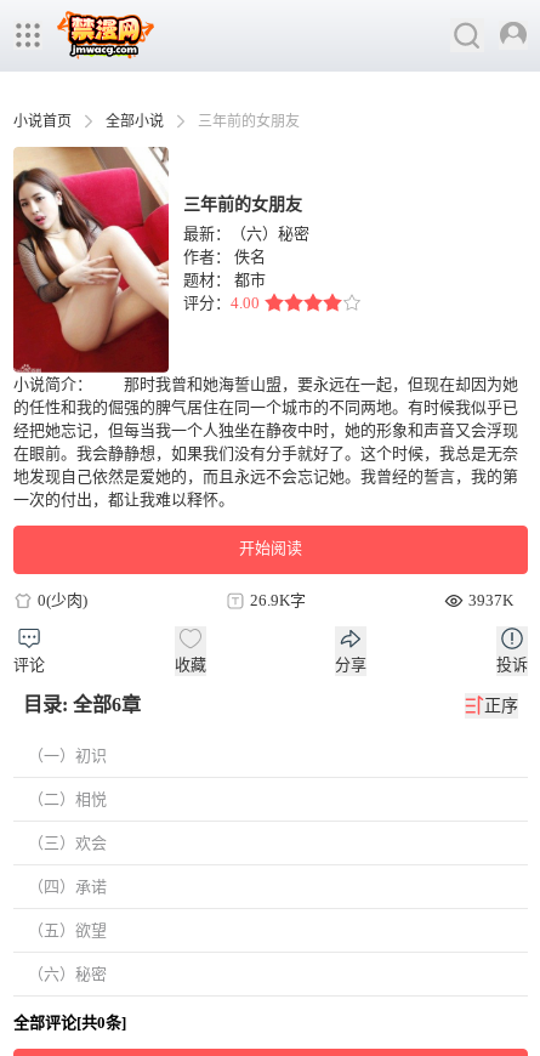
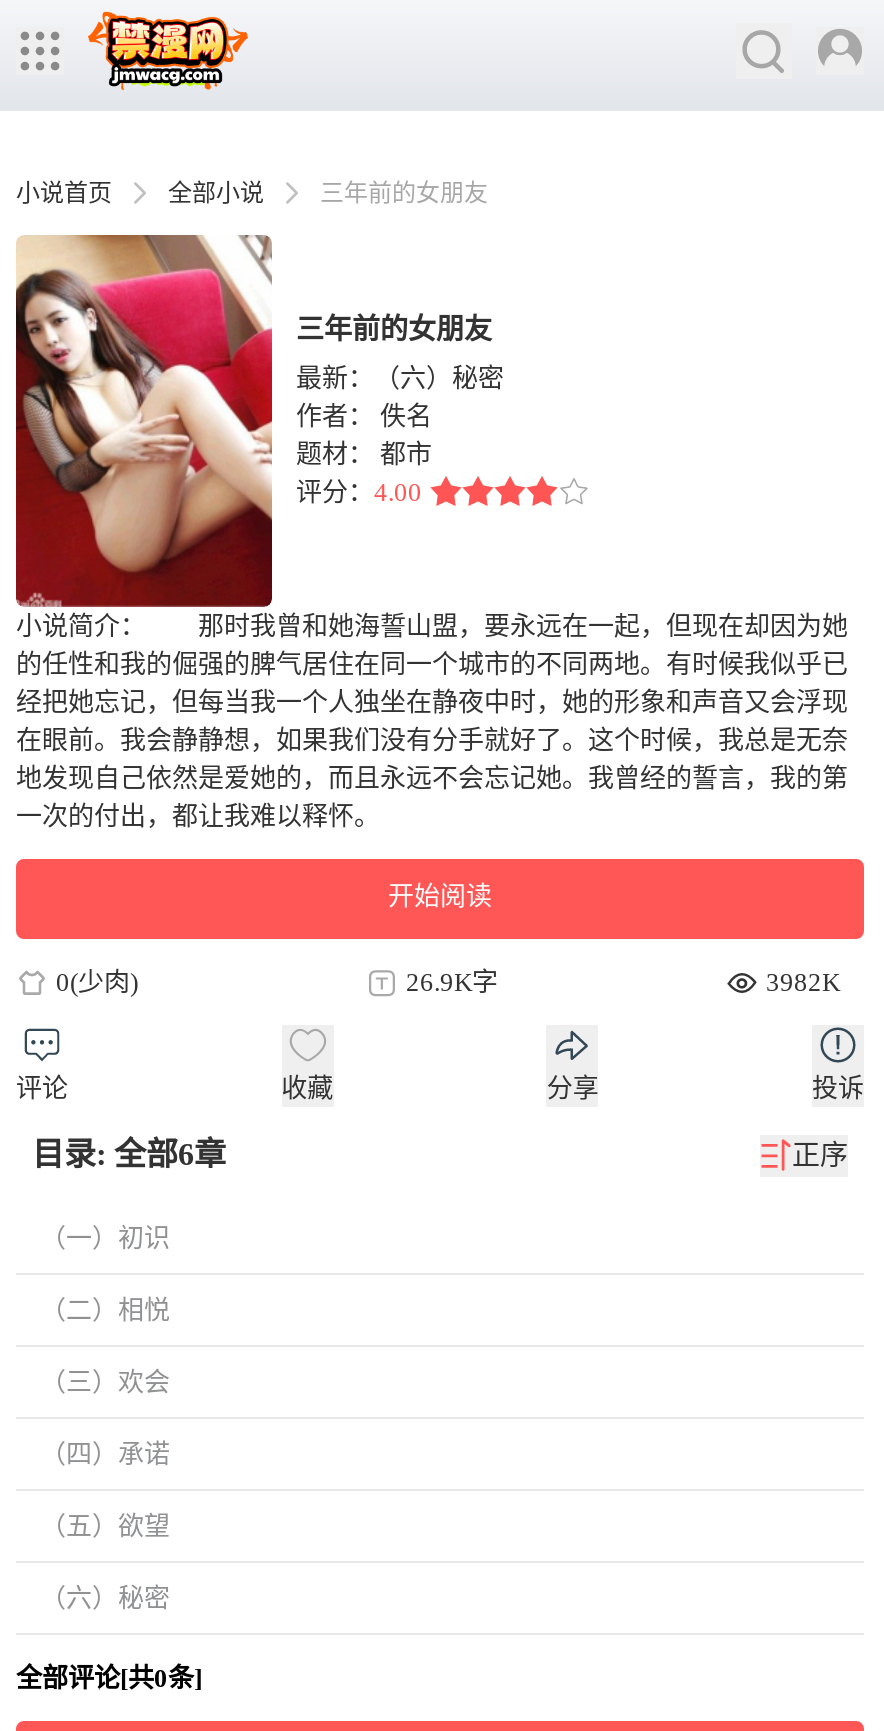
- 3937K
+ 3982K
